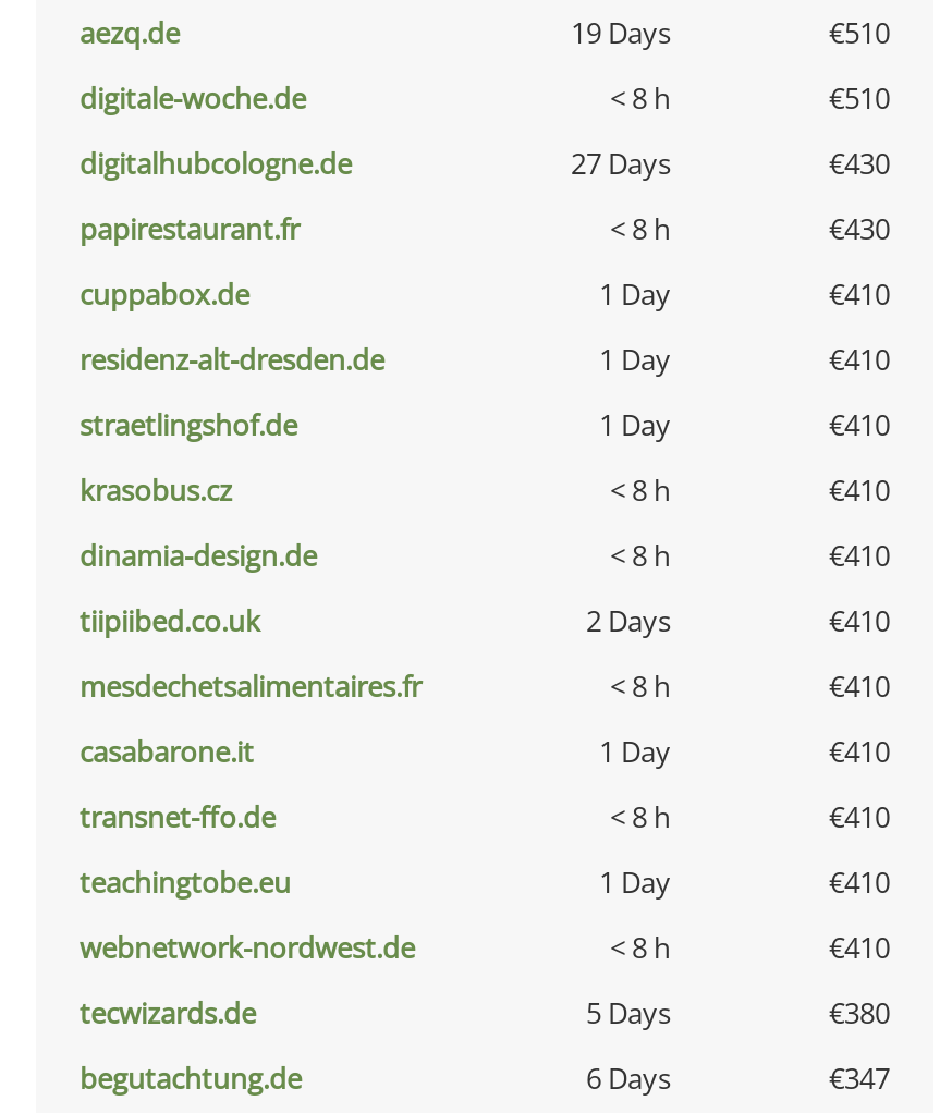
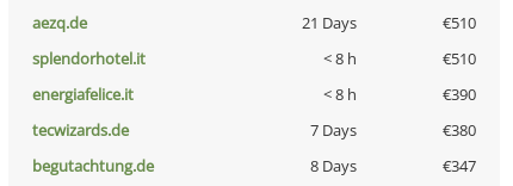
- 19 Days
+ 21 Days

- digitale-woche.de
+ splendorhotel.it

- digitalhubcologne.de
- 27 Days
- €430
- papirestaurant.fr
+ energiafelice.it

- €430
- cuppabox.de
- 1 Day
- €410
- residenz-alt-dresden.de
- 1 Day
- €410
- straetlingshof.de
- 1 Day
- €410
- krasobus.cz
- < 8 h
- €410
- dinamia-design.de
- < 8 h
- €410
- tiipiibed.co.uk
- 2 Days
- €410
- mesdechetsalimentaires.fr
- < 8 h
- €410
- casabarone.it
- 1 Day
- €410
- transnet-ffo.de
- < 8 h
- €410
- teachingtobe.eu
- 1 Day
- €410
- webnetwork-nordwest.de
- < 8 h
- €410
+ €390

- 5 Days
+ 7 Days

- 6 Days
+ 8 Days
